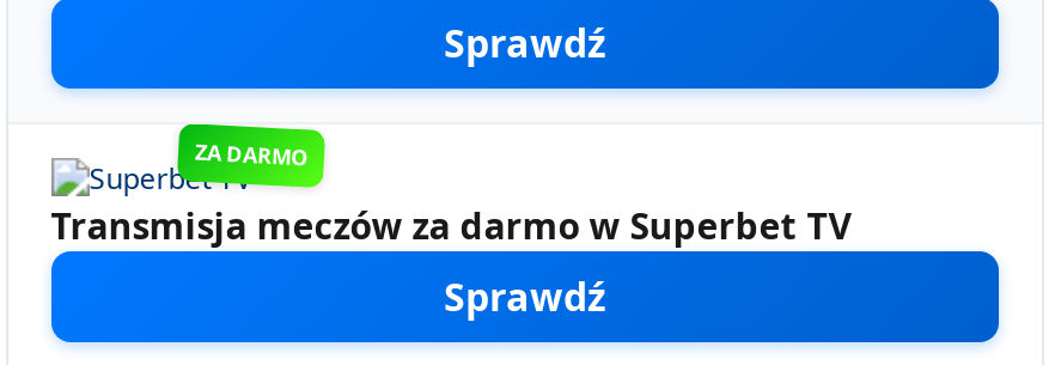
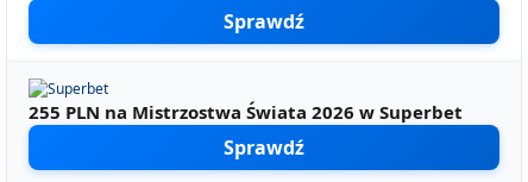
- ZA DARMO
- Transmisja meczów za darmo w Superbet TV
+ 255 PLN na Mistrzostwa Świata 2026 w Superbet
